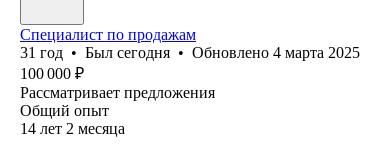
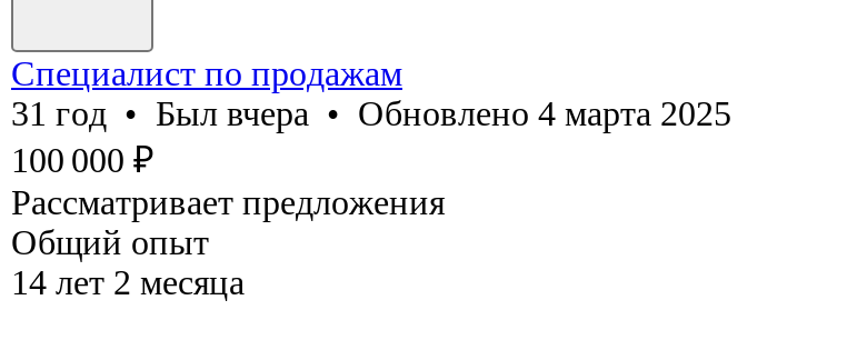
- 31 год • Был сегодня • Обновлено 4 марта 2025
+ 31 год • Был вчера • Обновлено 4 марта 2025
